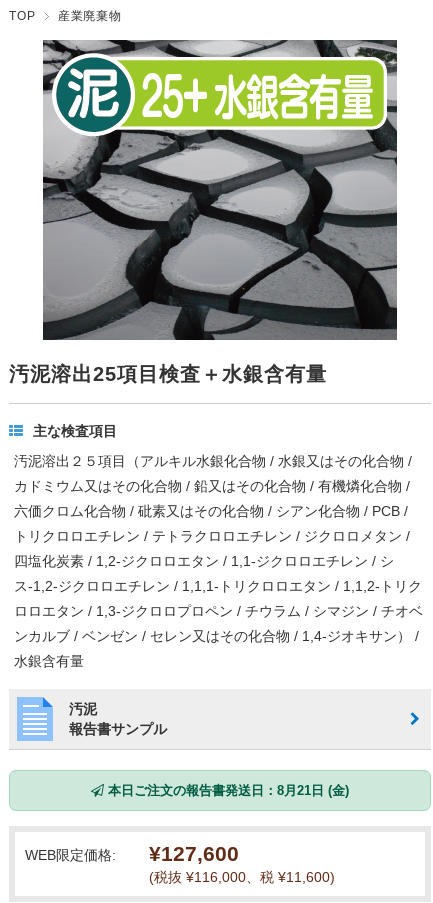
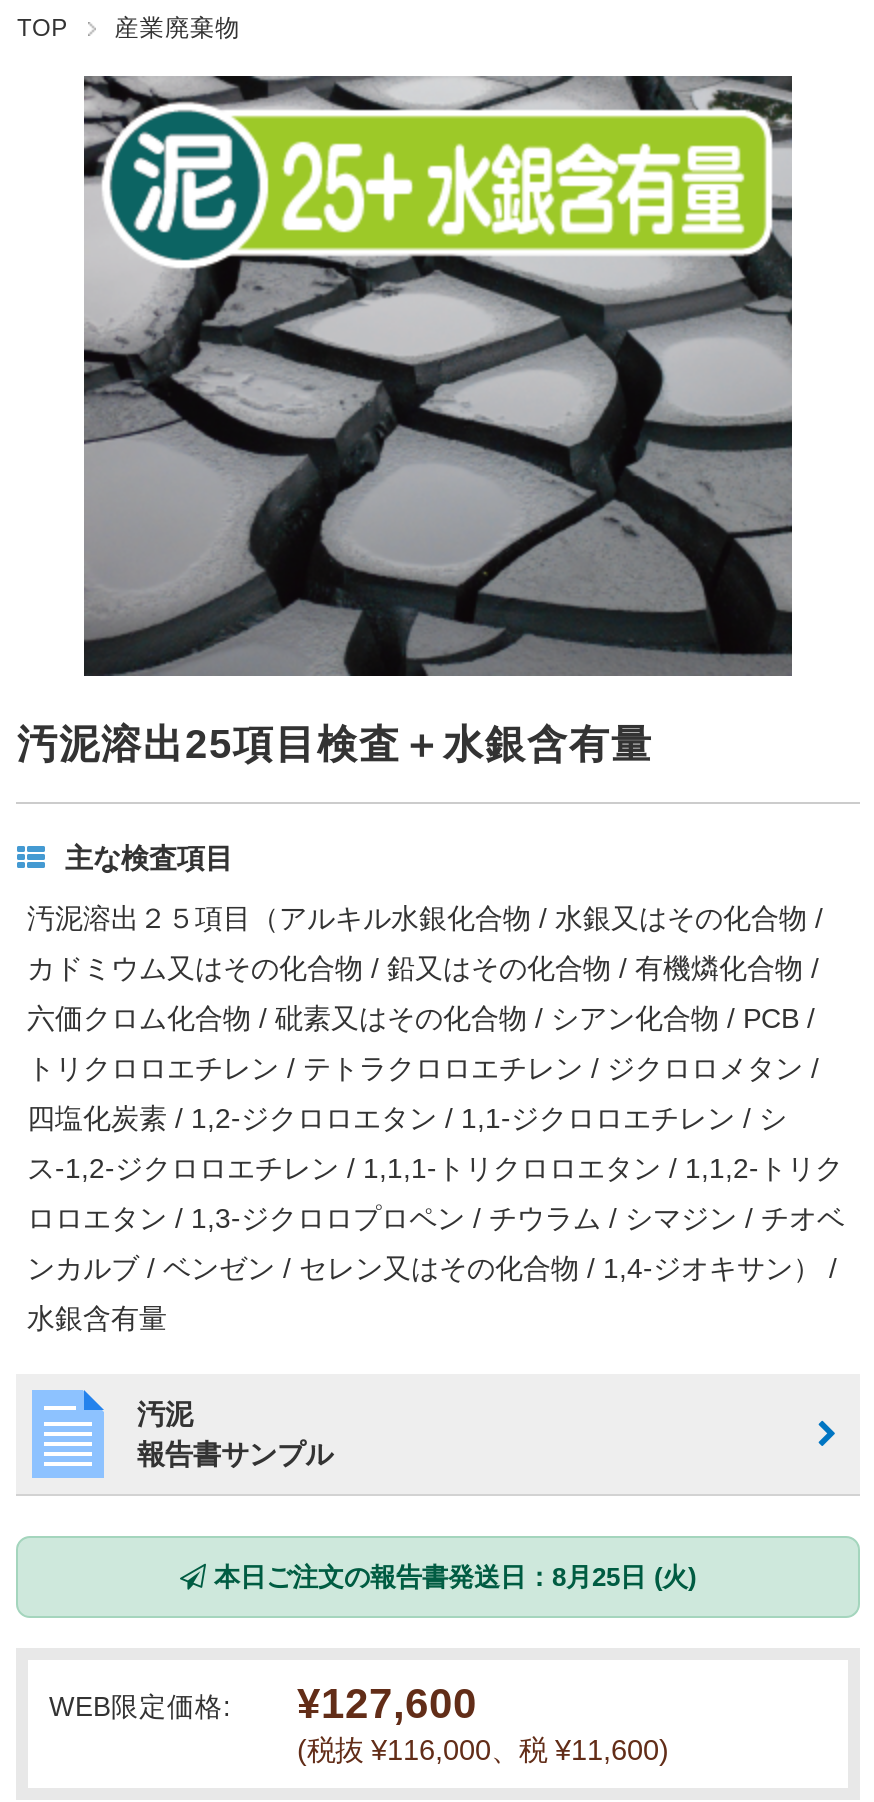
- 本日ご注文の報告書発送日：8月21日 (金)
+ 本日ご注文の報告書発送日：8月25日 (火)
